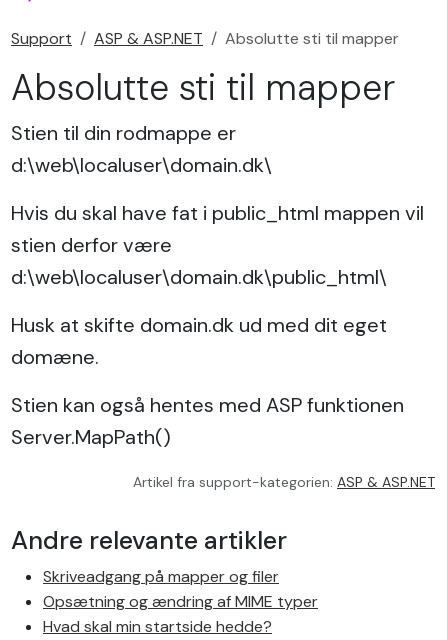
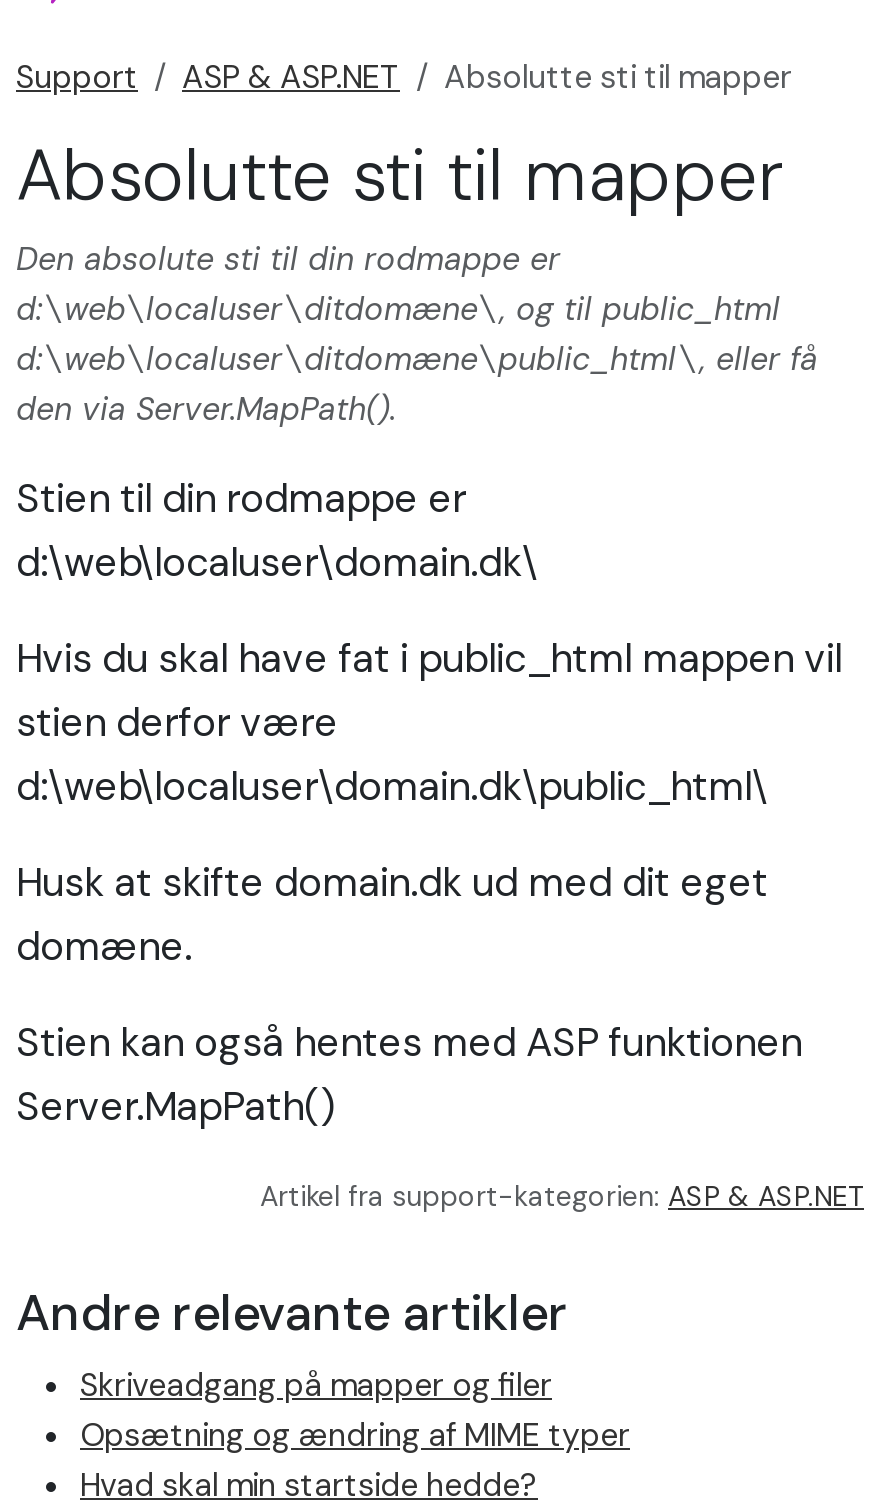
+ Den absolute sti til din rodmappe er
+ d:\web\localuser\ditdomæne\, og til public_html
+ d:\web\localuser\ditdomæne\public_html\, eller få
+ den via Server.MapPath().
